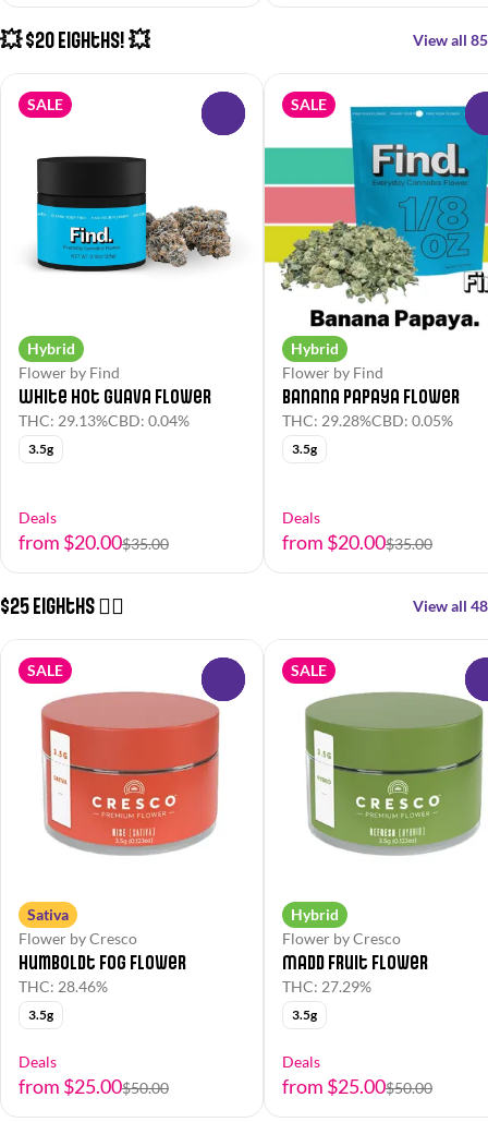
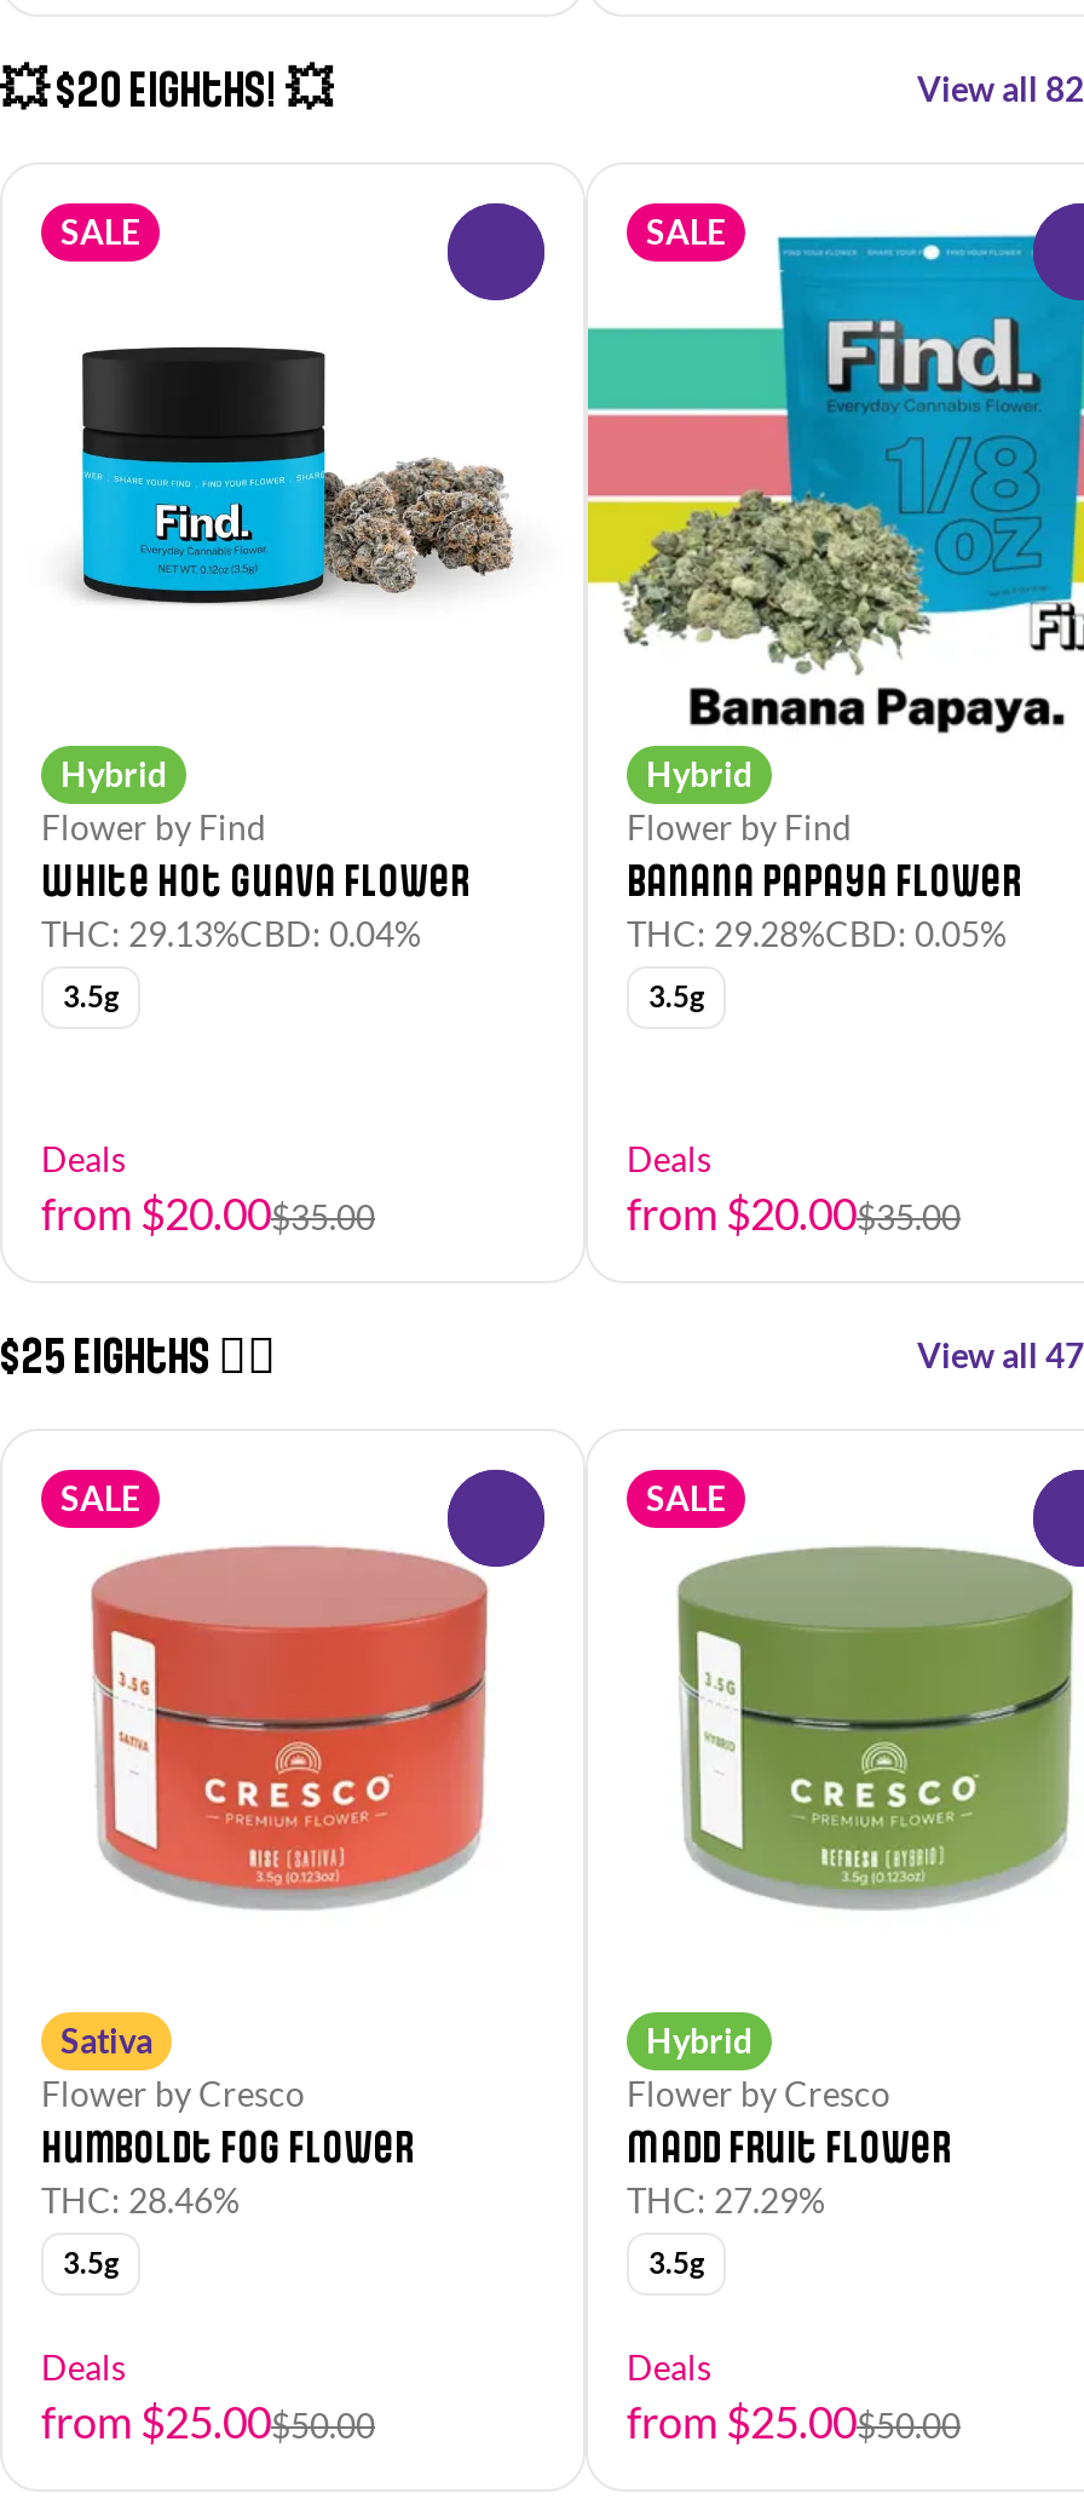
- View all 85
+ View all 82

- View all 48
+ View all 47
